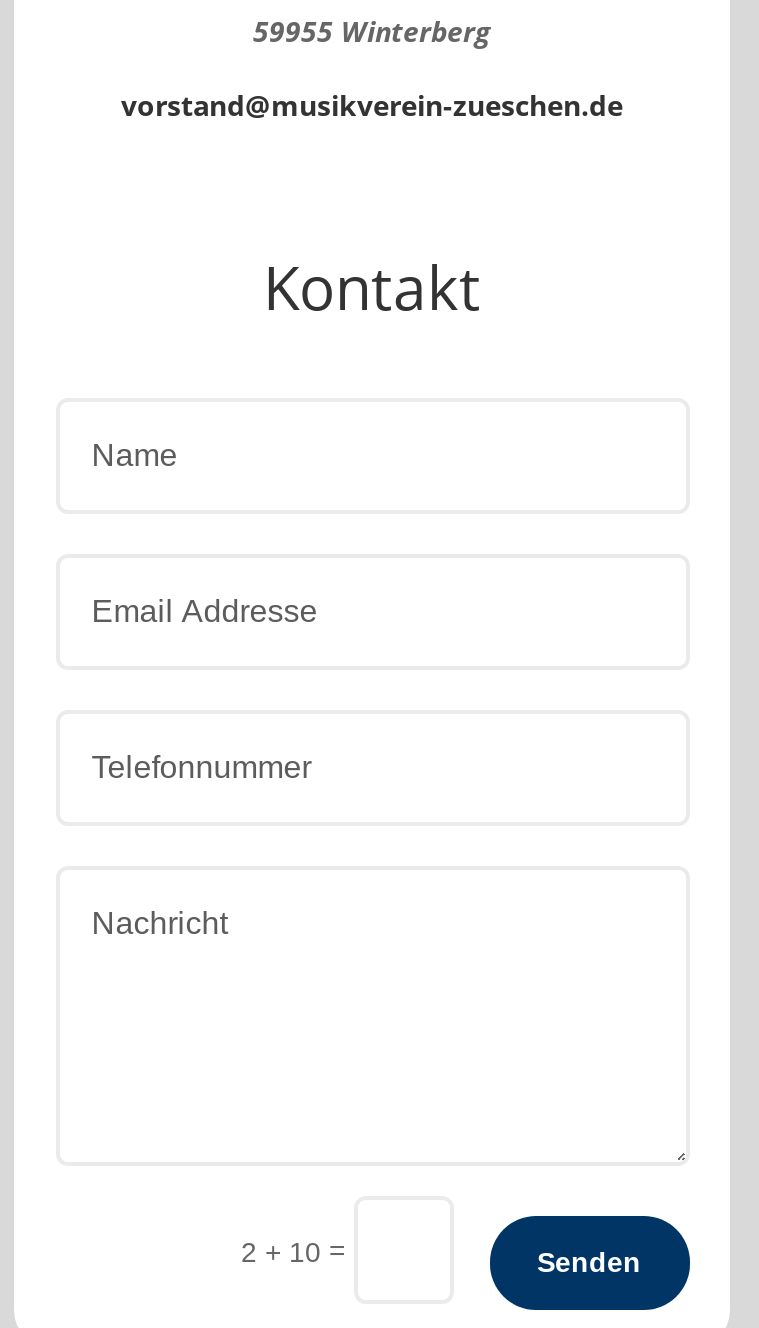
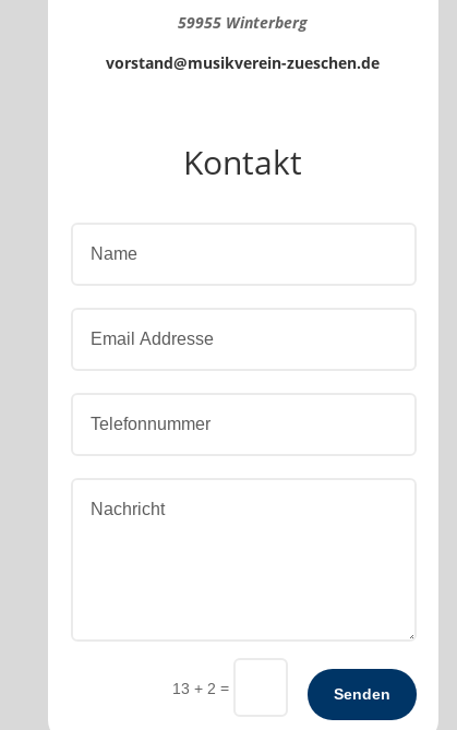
- 2 + 10 =
+ 13 + 2 =
